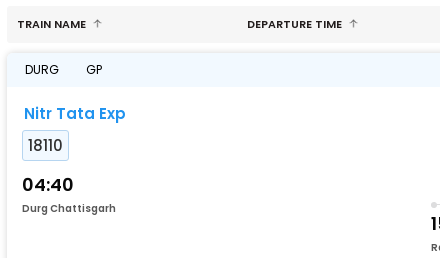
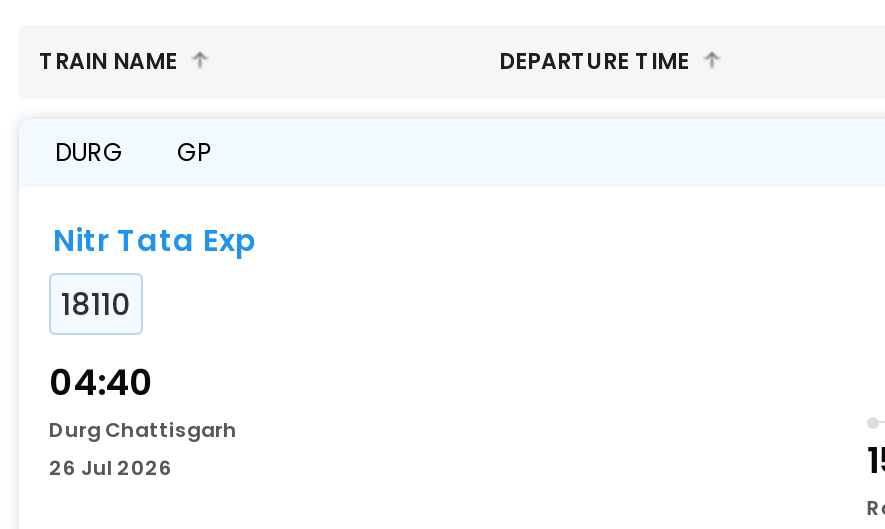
+ 26 Jul 2026
